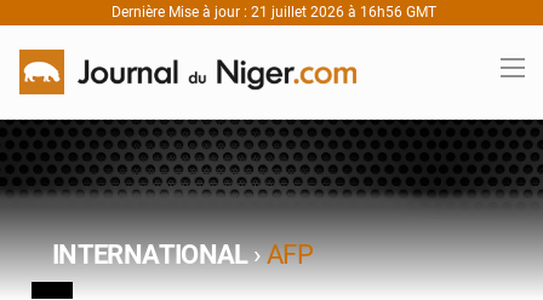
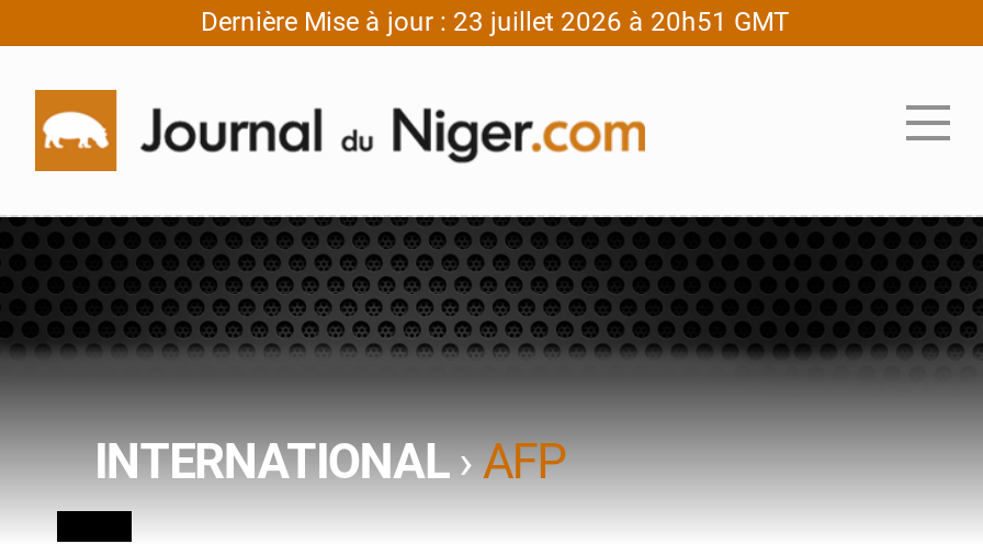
- Dernière Mise à jour : 21 juillet 2026 à 16h56 GMT
+ Dernière Mise à jour : 23 juillet 2026 à 20h51 GMT
